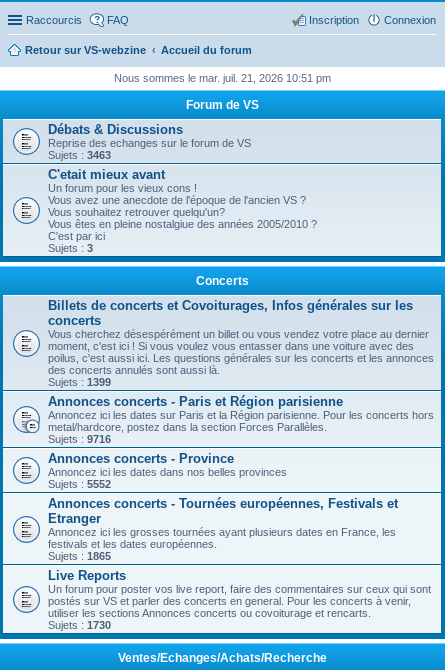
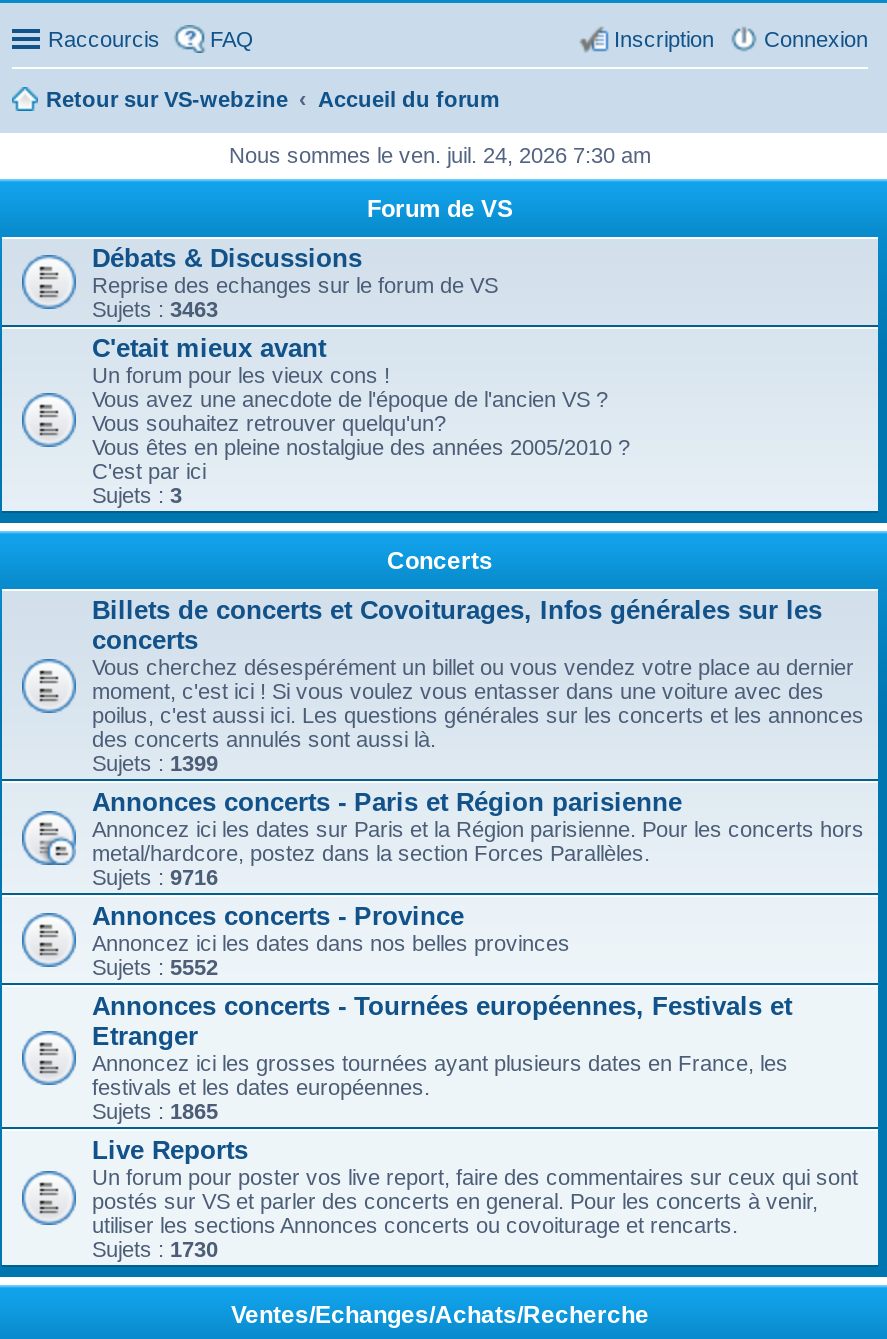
- Nous sommes le mar. juil. 21, 2026 10:51 pm
+ Nous sommes le ven. juil. 24, 2026 7:30 am
